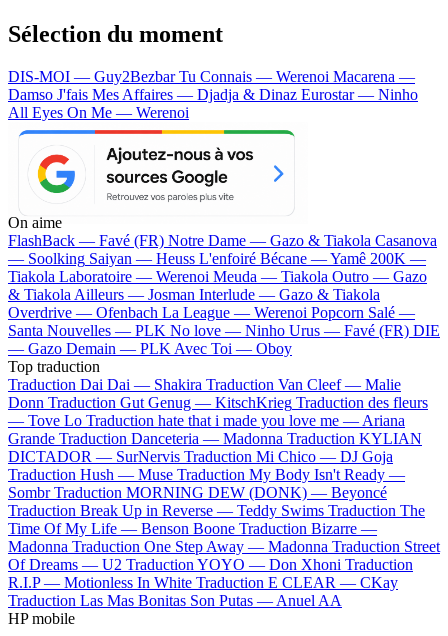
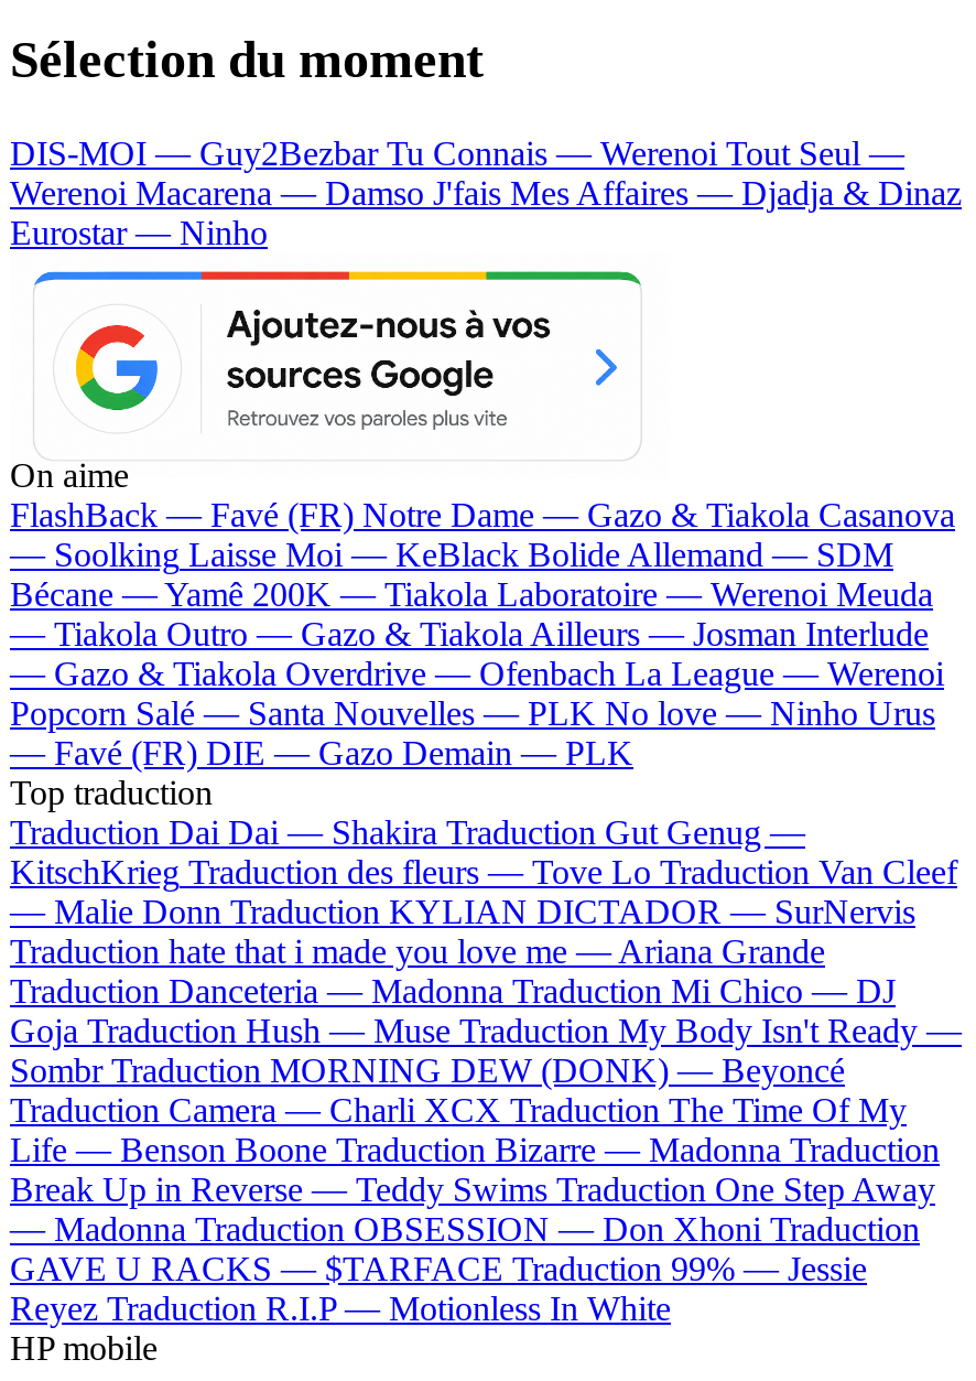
- DIS-MOI — Guy2Bezbar Tu Connais — Werenoi Macarena —
- Damso J'fais Mes Affaires — Djadja & Dinaz Eurostar — Ninho
- All Eyes On Me — Werenoi
+ DIS-MOI — Guy2Bezbar Tu Connais — Werenoi Tout Seul —
+ Werenoi Macarena — Damso J'fais Mes Affaires — Djadja & Dinaz
+ Eurostar — Ninho

- — Soolking Saiyan — Heuss L'enfoiré Bécane — Yamê 200K —
- Tiakola Laboratoire — Werenoi Meuda — Tiakola Outro — Gazo
- & Tiakola Ailleurs — Josman Interlude — Gazo & Tiakola
- Overdrive — Ofenbach La League — Werenoi Popcorn Salé —
- Santa Nouvelles — PLK No love — Ninho Urus — Favé (FR) DIE
- — Gazo Demain — PLK Avec Toi — Oboy
+ — Soolking Laisse Moi — KeBlack Bolide Allemand — SDM
+ Bécane — Yamê 200K — Tiakola Laboratoire — Werenoi Meuda
+ — Tiakola Outro — Gazo & Tiakola Ailleurs — Josman Interlude
+ — Gazo & Tiakola Overdrive — Ofenbach La League — Werenoi
+ Popcorn Salé — Santa Nouvelles — PLK No love — Ninho Urus
+ —Favé (FR) DIE — Gazo Demain — PLK

- Traduction Dai Dai — Shakira Traduction Van Cleef — Malie
- Donn Traduction Gut Genug — KitschKrieg Traduction des fleurs
- — Tove Lo Traduction hate that i made you love me — Ariana
- Grande Traduction Danceteria — Madonna Traduction KYLIAN
- DICTADOR — SurNervis Traduction Mi Chico — DJ Goja
- Traduction Hush — Muse Traduction My Body Isn't Ready —
+ Traduction Dai Dai — Shakira Traduction Gut Genug —
+ KitschKrieg Traduction des fleurs — Tove Lo Traduction Van Cleef
+ — Malie Donn Traduction KYLIAN DICTADOR — SurNervis
+ Traduction hate that i made you love me — Ariana Grande
+ Traduction Danceteria — Madonna Traduction Mi Chico — DJ
+ Goja Traduction Hush — Muse Traduction My Body Isn't Ready —

- Traduction Break Up in Reverse — Teddy Swims Traduction The
- Time Of My Life — Benson Boone Traduction Bizarre —
- Madonna Traduction One Step Away — Madonna Traduction Street
- Of Dreams — U2 Traduction YOYO — Don Xhoni Traduction
- R.I.P — Motionless In White Traduction E CLEAR — CKay
- Traduction Las Mas Bonitas Son Putas — Anuel AA
+ Traduction Camera — Charli XCX Traduction The Time Of My
+ Life — Benson Boone Traduction Bizarre — Madonna Traduction
+ Break Up in Reverse — Teddy Swims Traduction One Step Away
+ — Madonna Traduction OBSESSION — Don Xhoni Traduction
+ GAVE U RACKS — $TARFACE Traduction 99% — Jessie
+ Reyez Traduction R.I.P — Motionless In White
